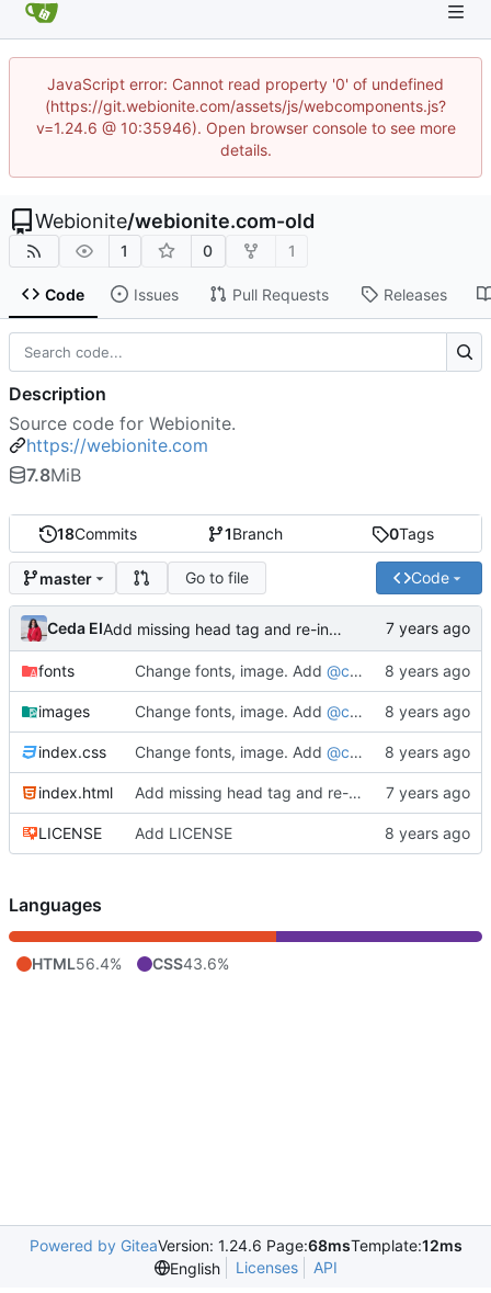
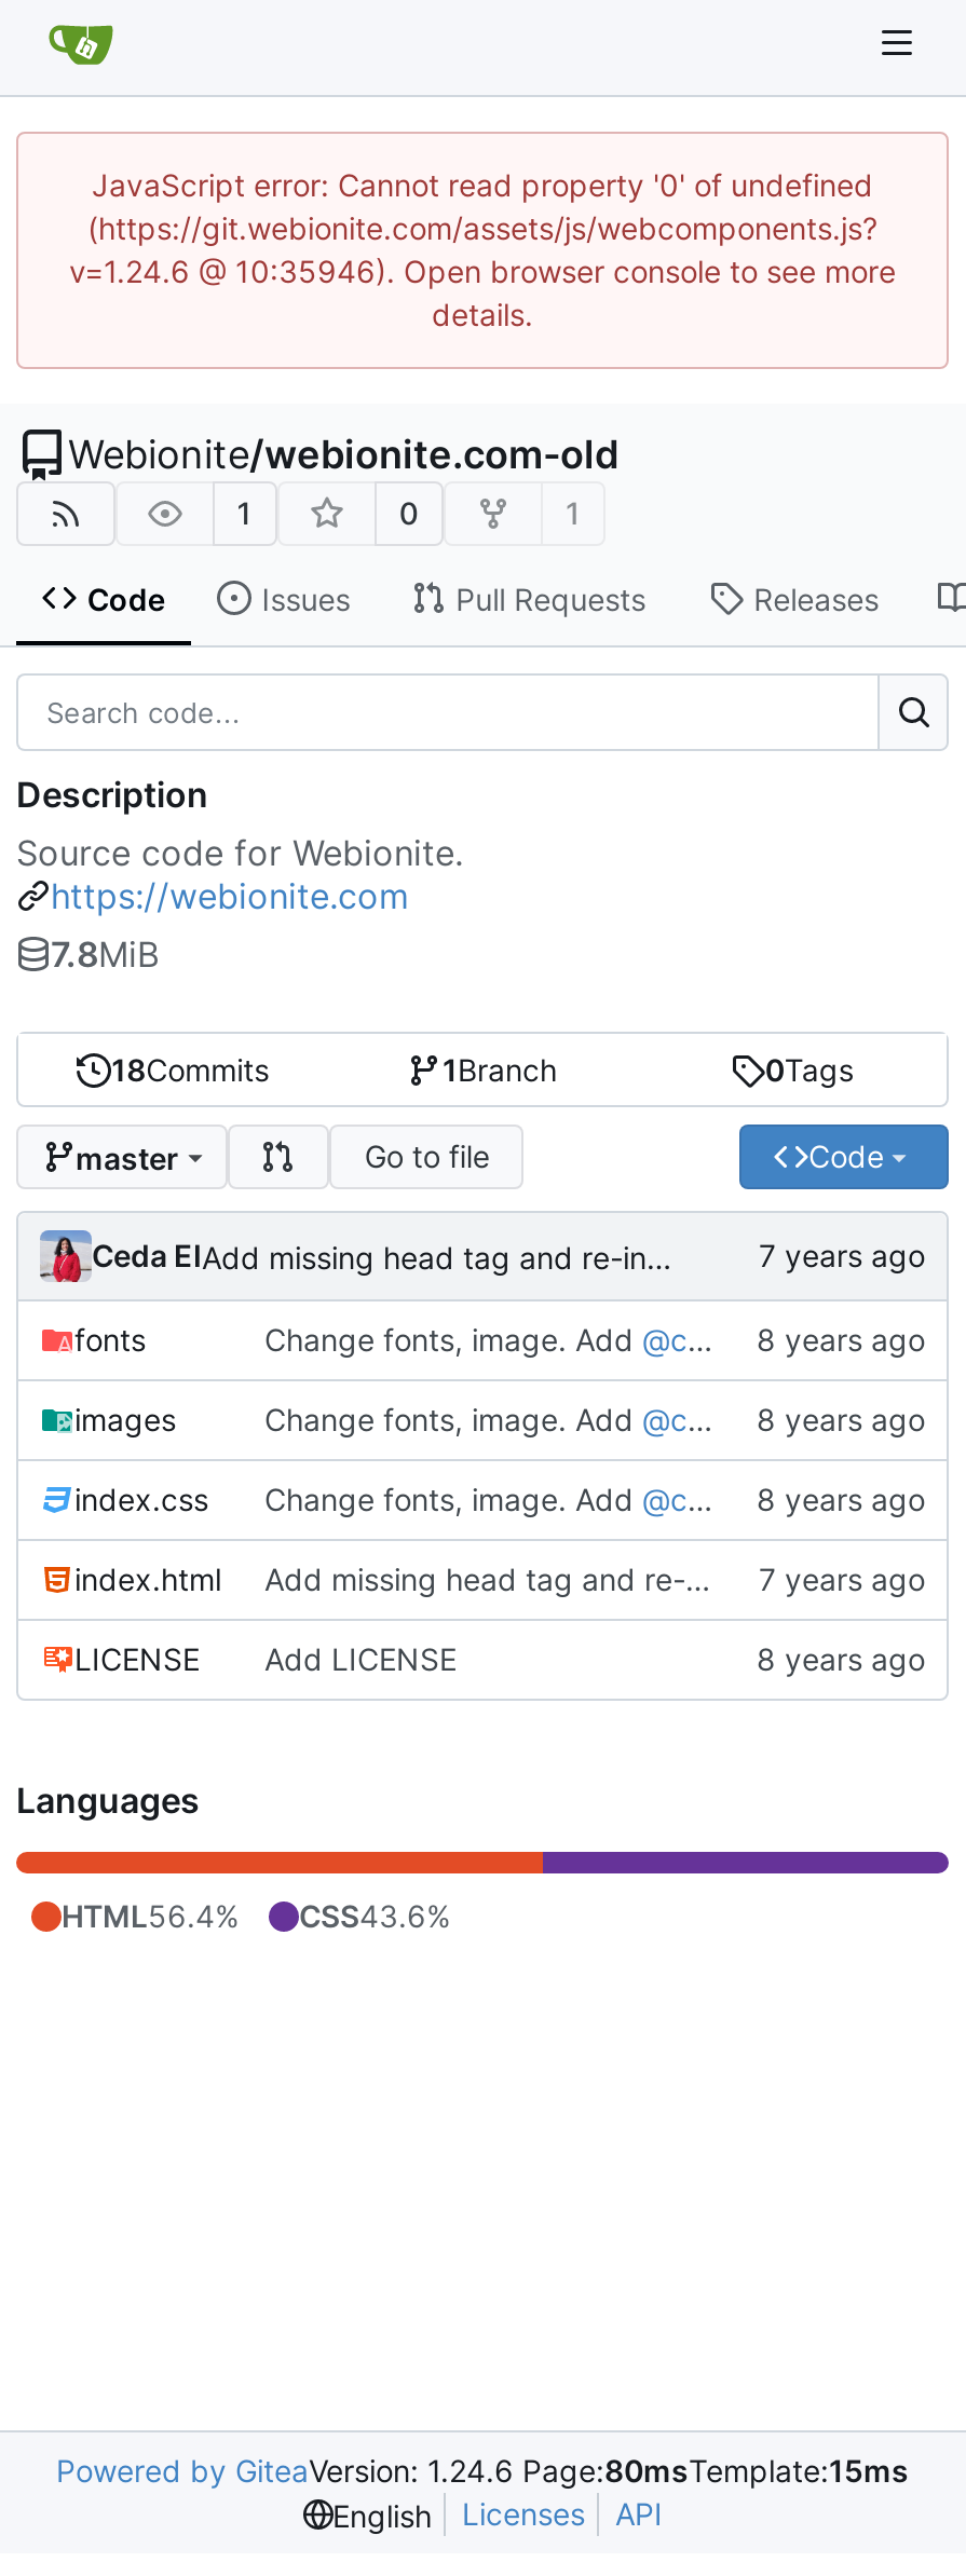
- Powered by GiteaVersion: 1.24.6 Page:68msTemplate:12ms
+ Powered by GiteaVersion: 1.24.6 Page:80msTemplate:15ms
